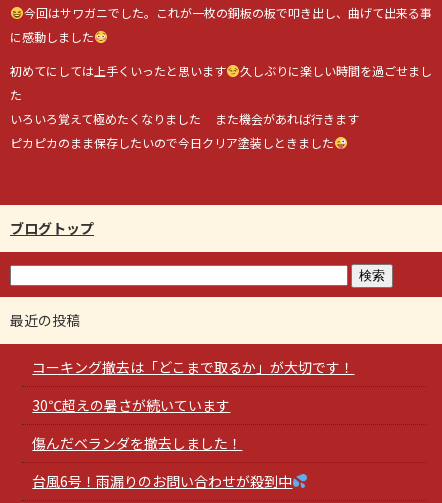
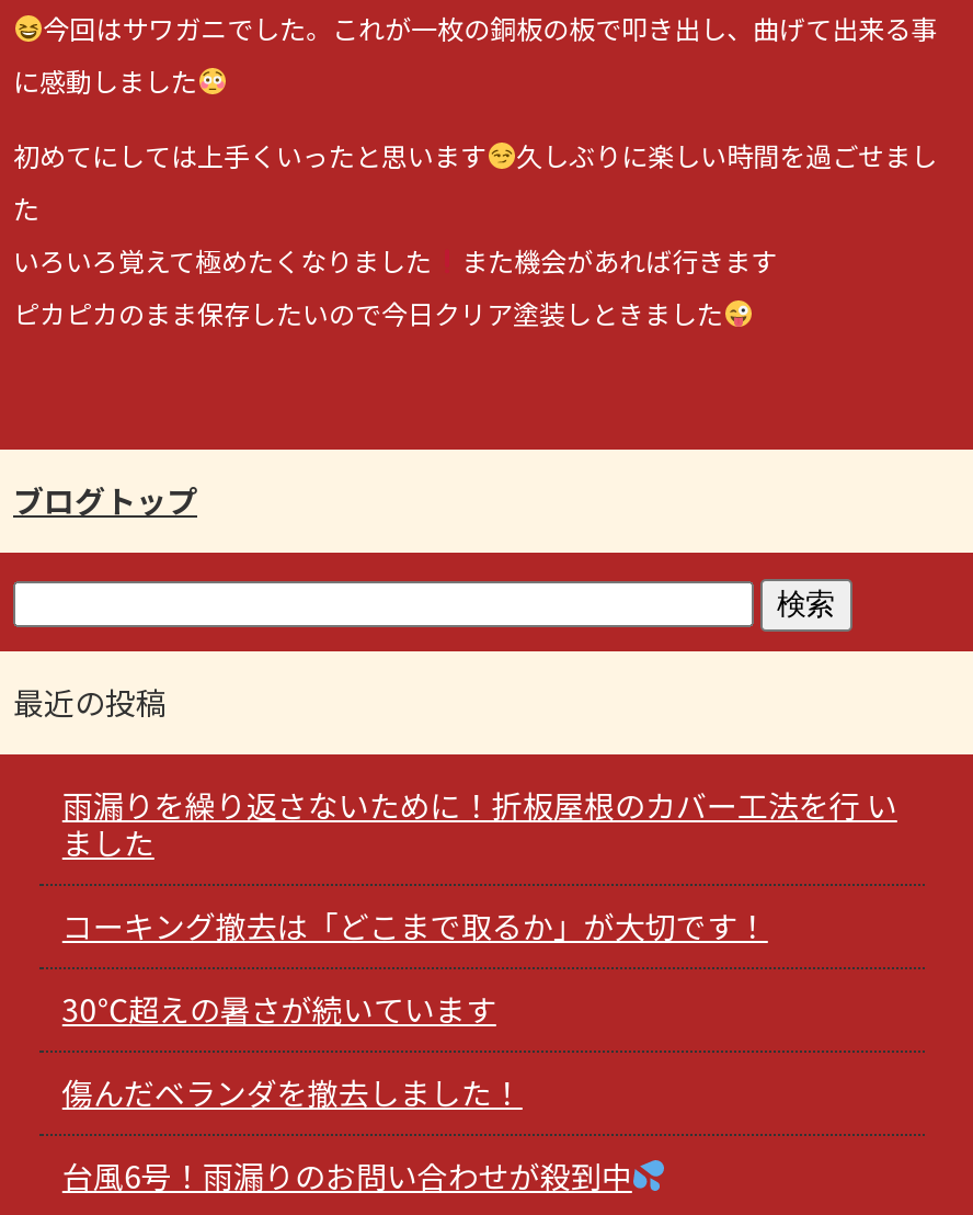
+ 雨漏りを繰り返さないために！折板屋根のカバー工法を行 い
+ ました
